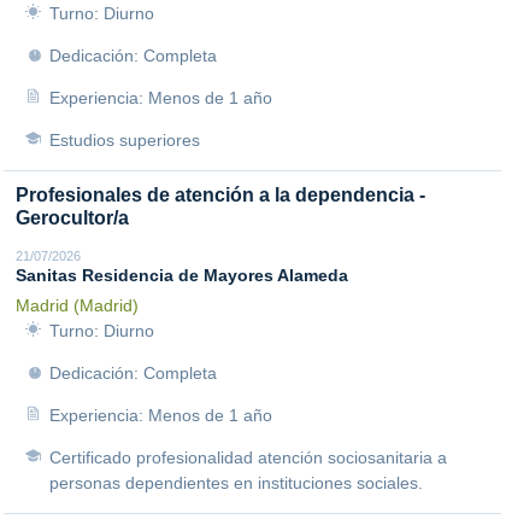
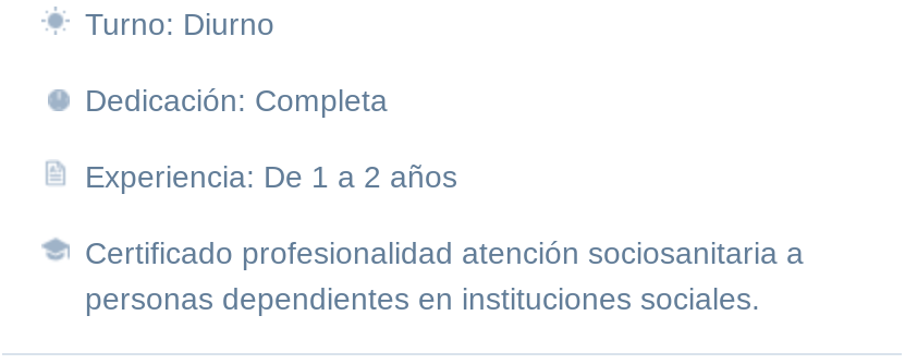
- Experiencia: Menos de 1 año
- Estudios superiores
- Profesionales de atención a la dependencia -
- Gerocultor/a
- 21/07/2026
- Sanitas Residencia de Mayores Alameda
- Madrid (Madrid)
- Turno: Diurno
- Dedicación: Completa
- Experiencia: Menos de 1 año
+ Experiencia: De 1 a 2 años
